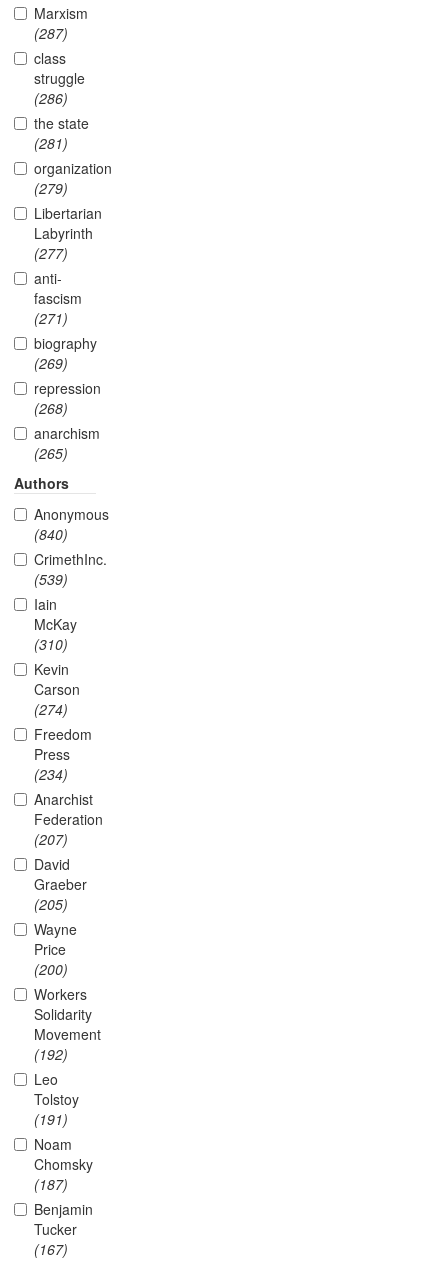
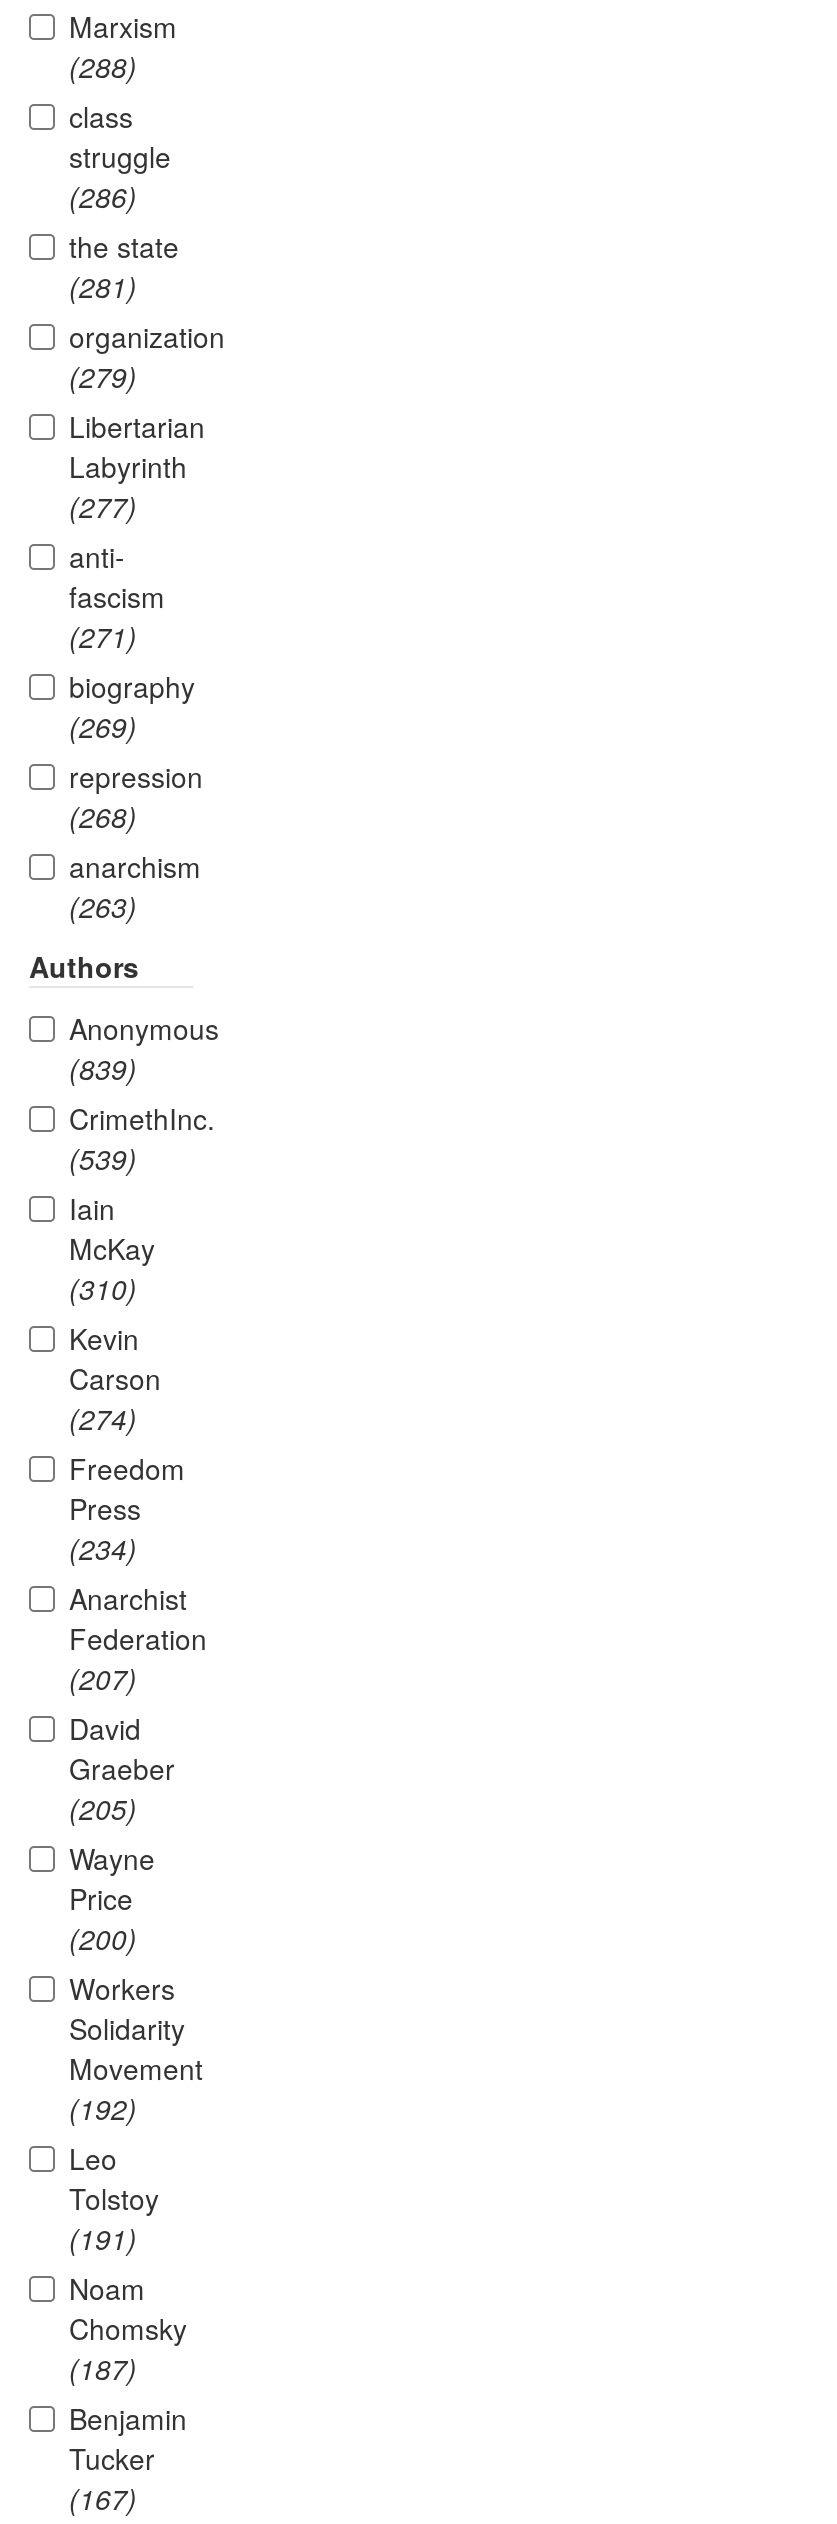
- (287)
+ (288)

- (265)
+ (263)

- (840)
+ (839)
